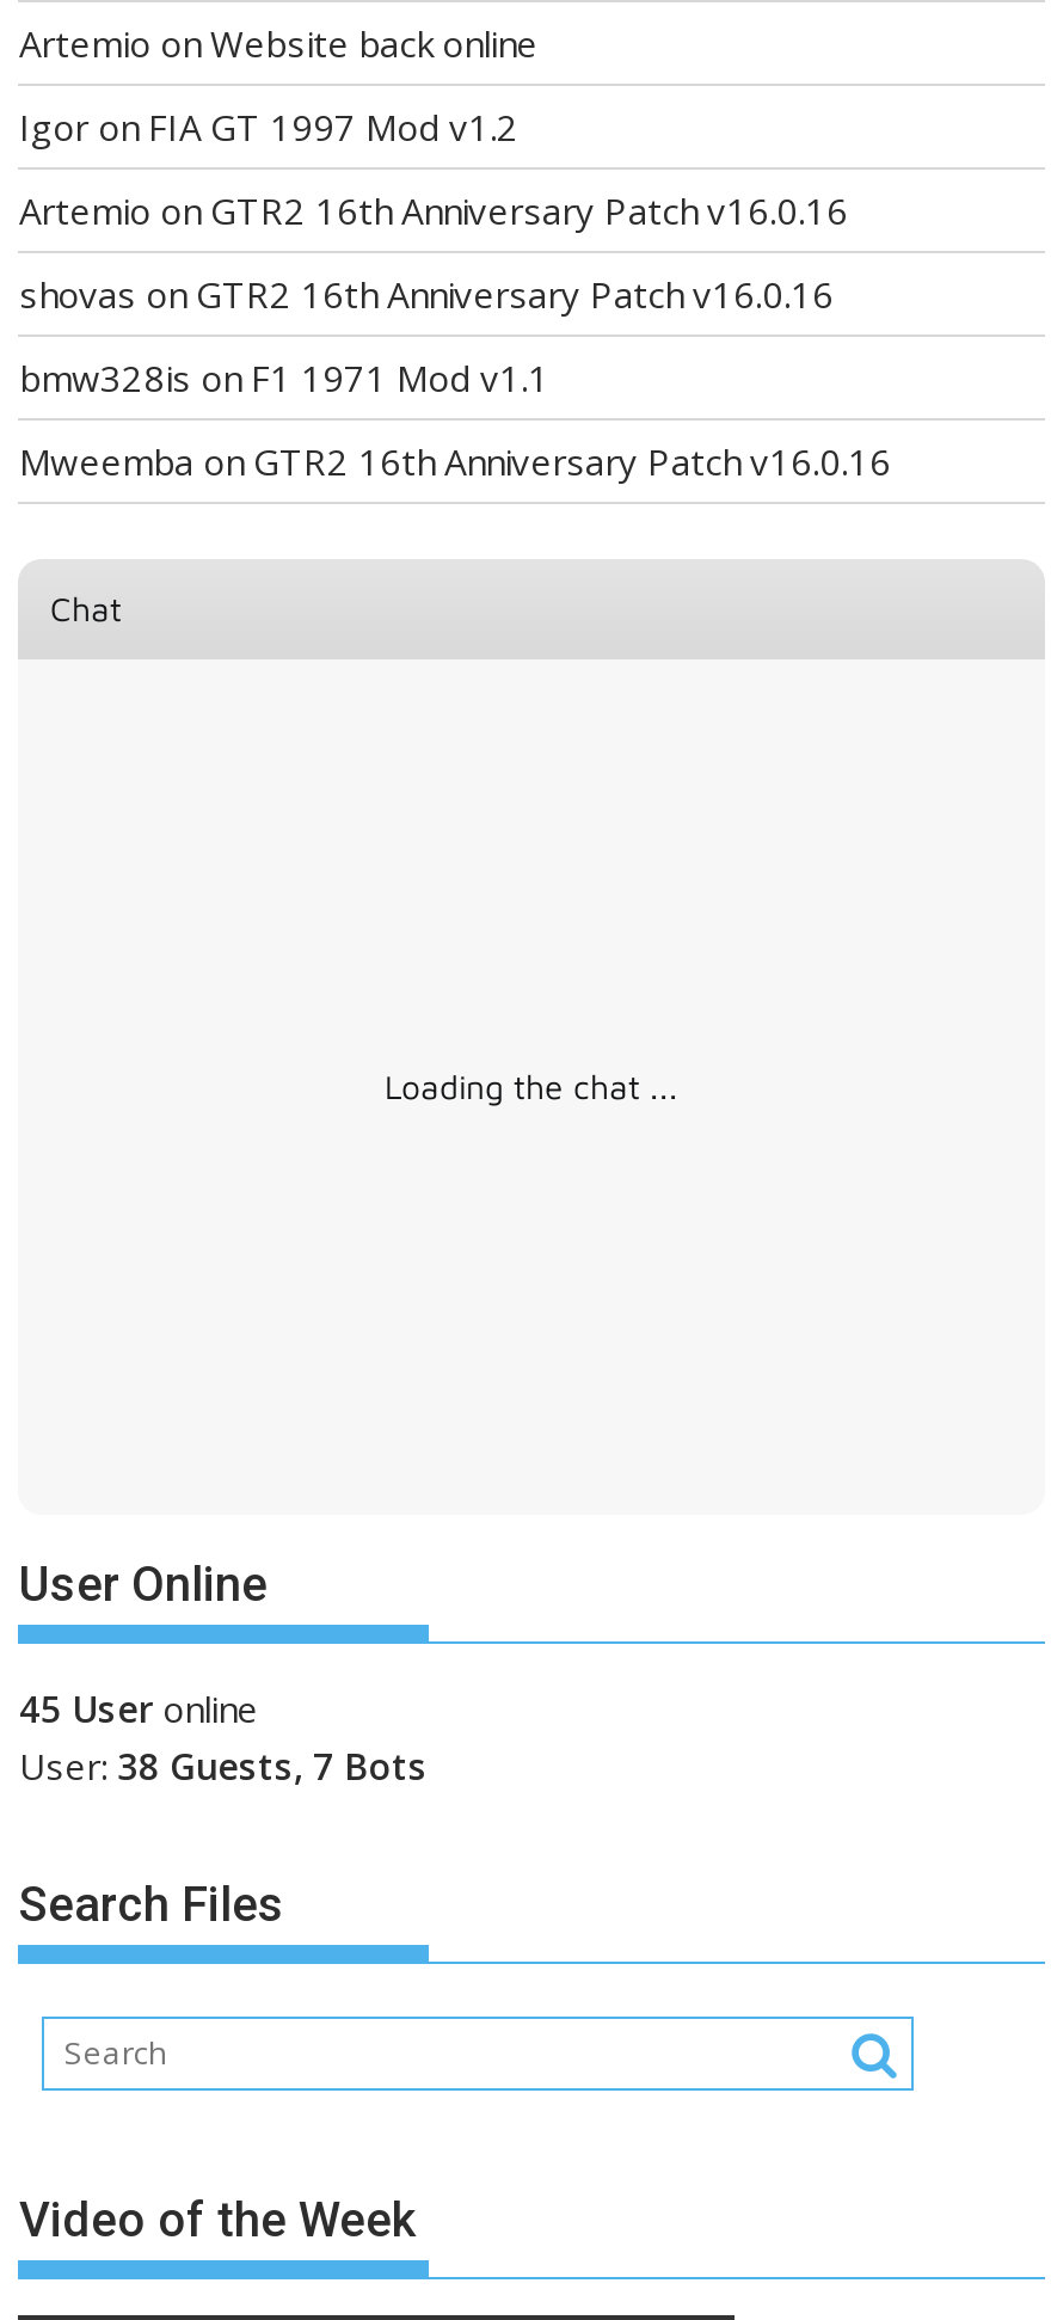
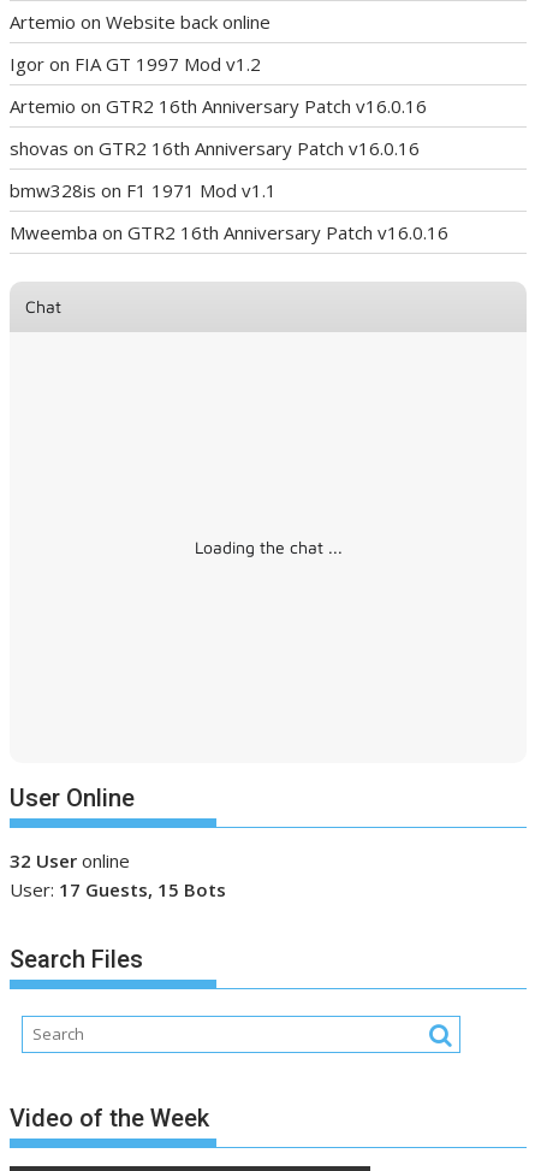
- 45 User online
+ 32 User online

- User: 38 Guests, 7 Bots
+ User: 17 Guests, 15 Bots
